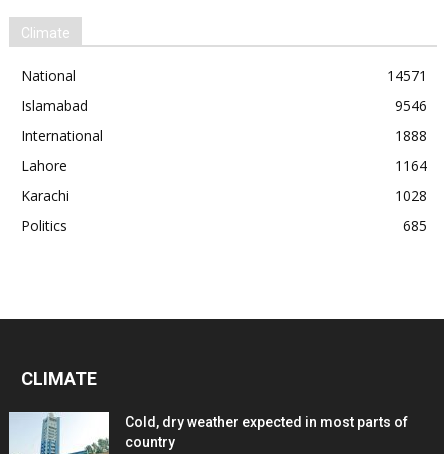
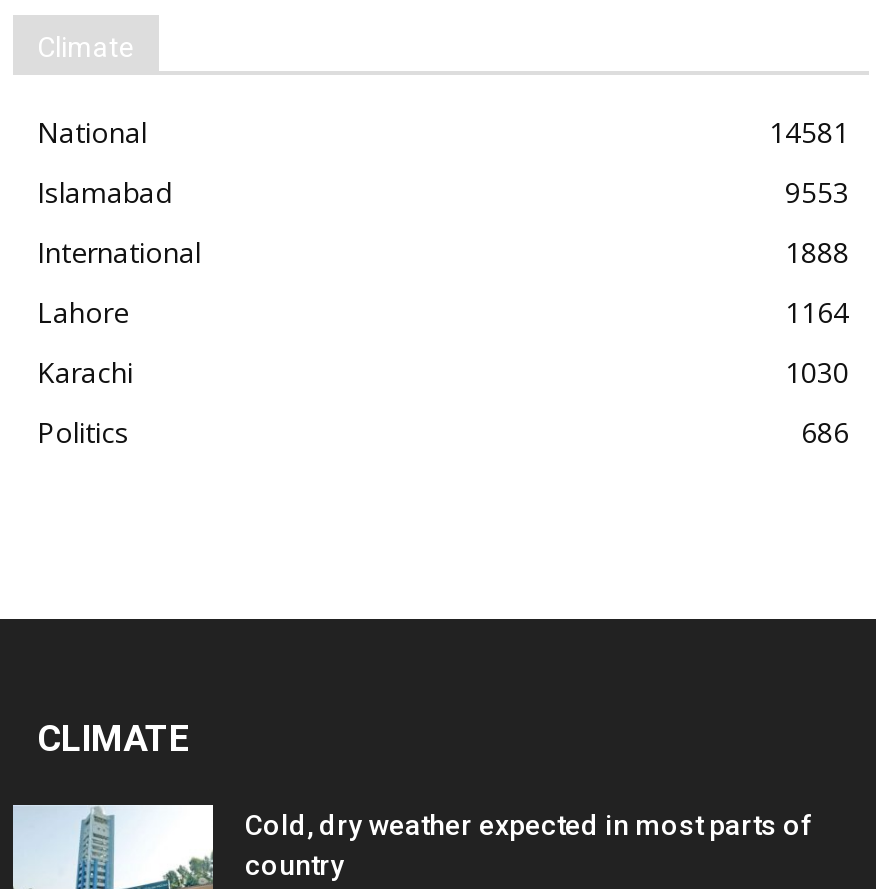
- 14571
+ 14581

- 9546
+ 9553

- 1028
+ 1030

- 685
+ 686
